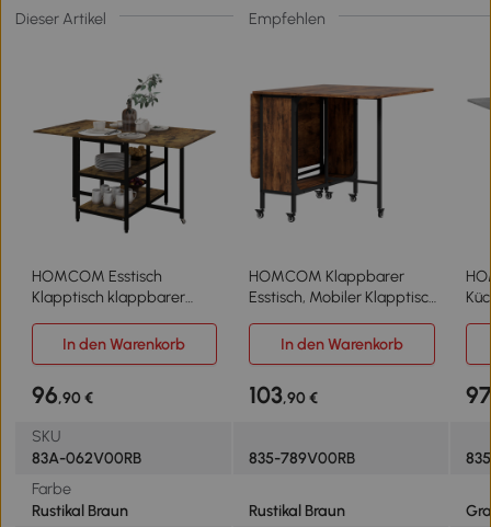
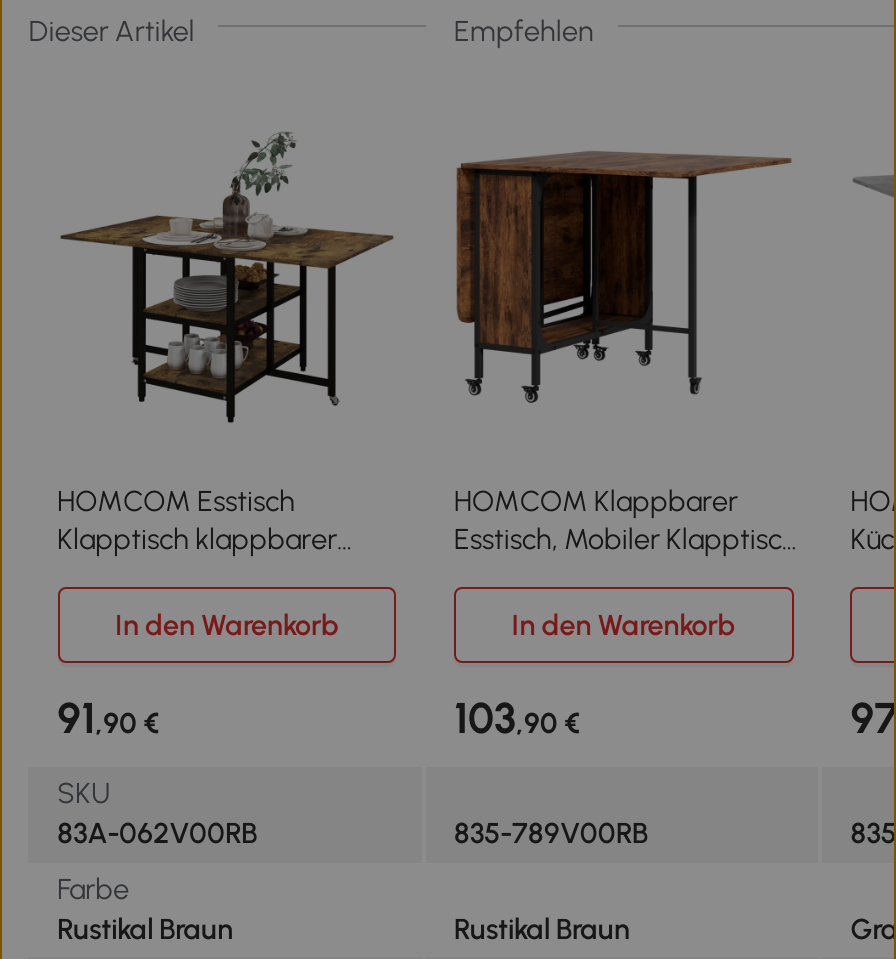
- 96,90 €
+ 91,90 €
